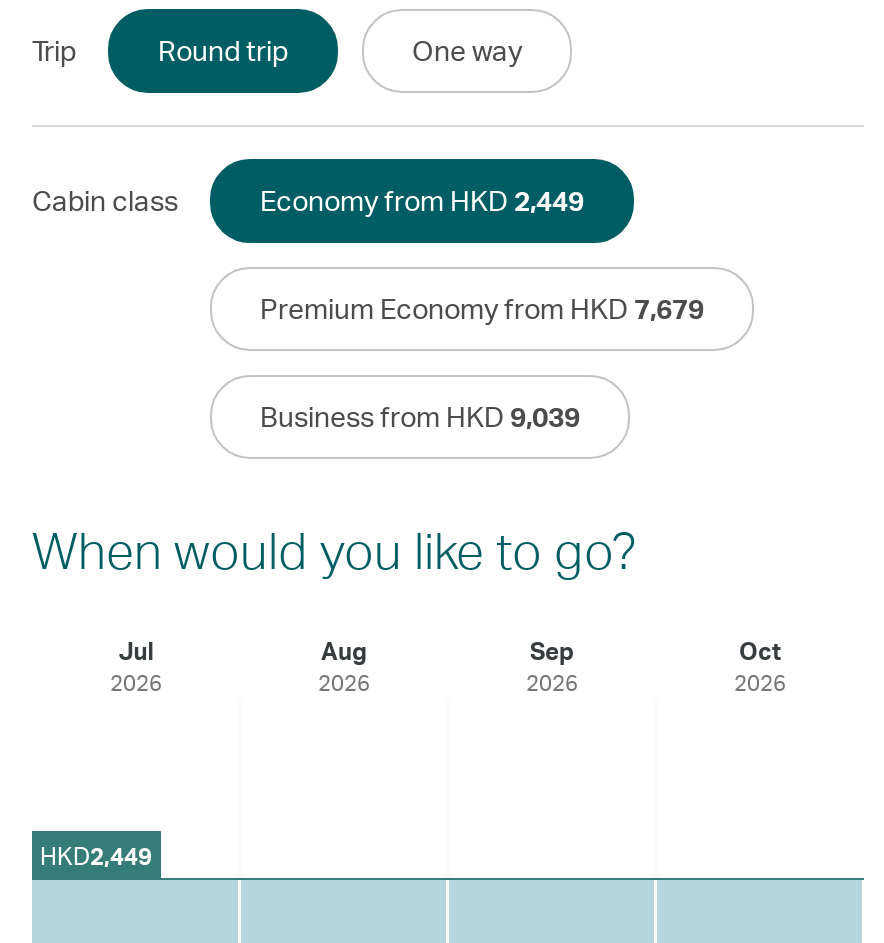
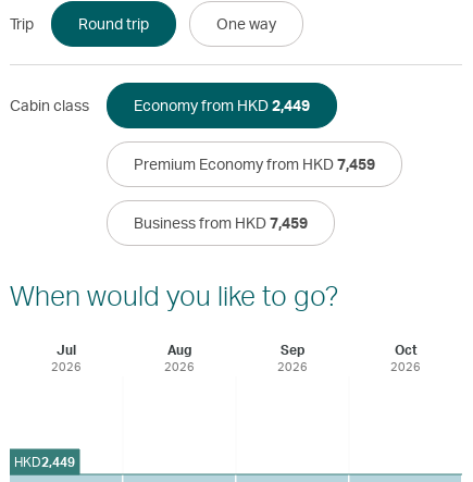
- Premium Economy from HKD 7,679
+ Premium Economy from HKD 7,459

- Business from HKD 9,039
+ Business from HKD 7,459
